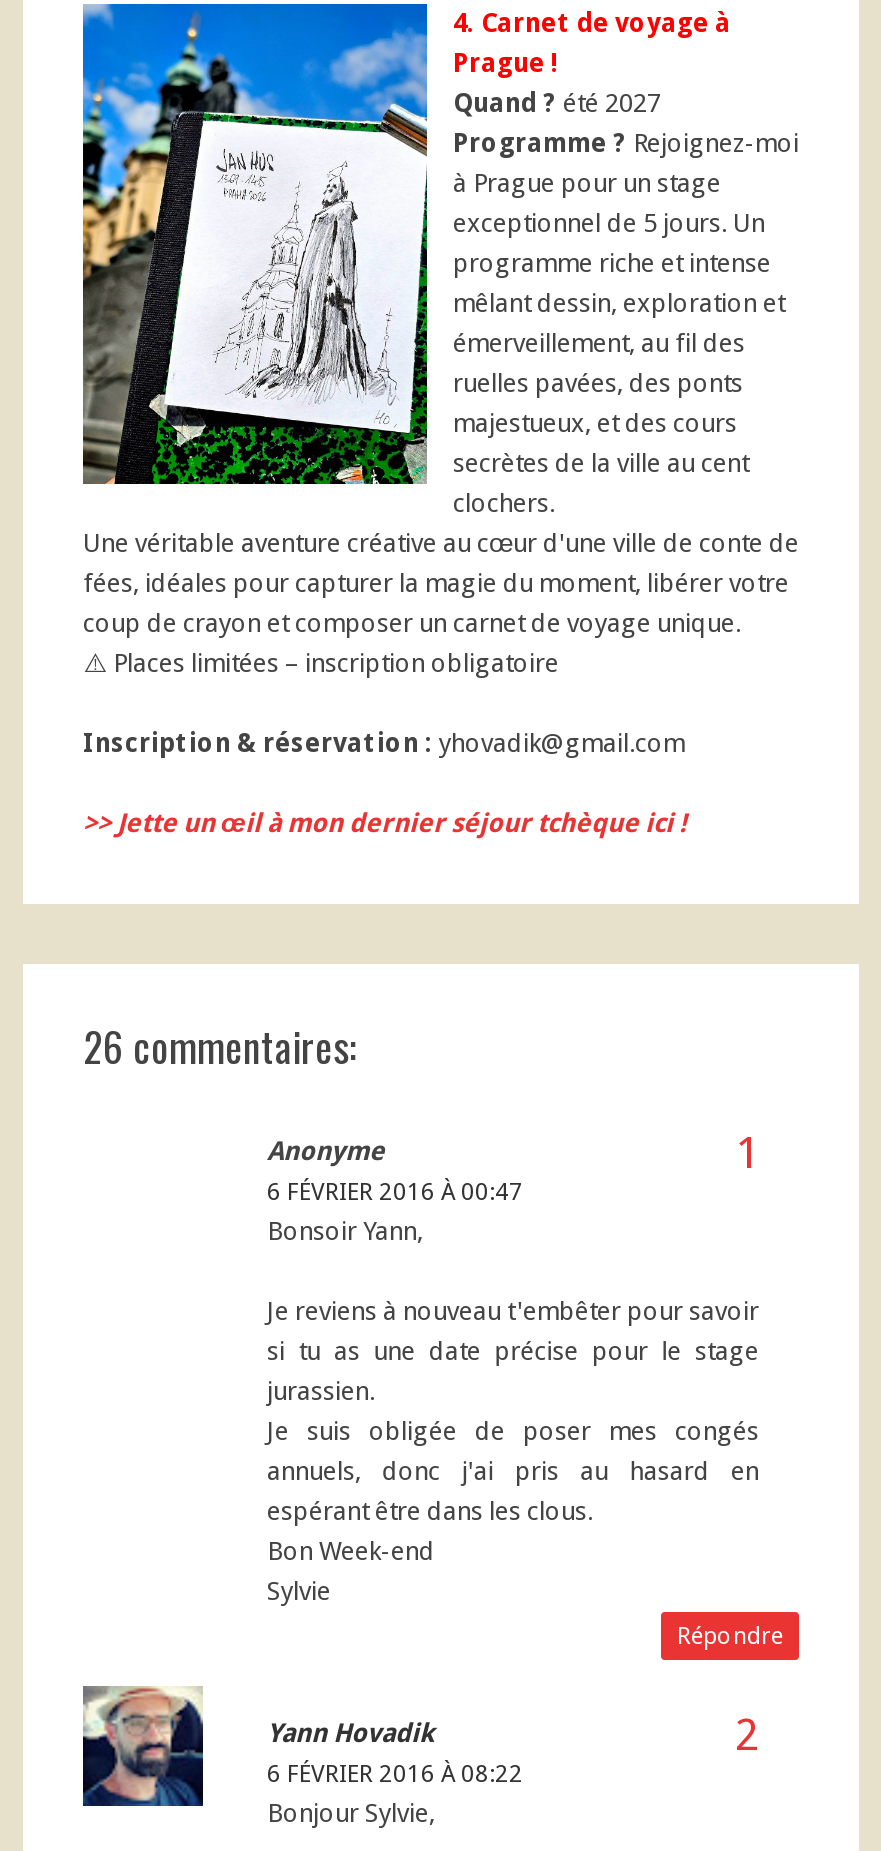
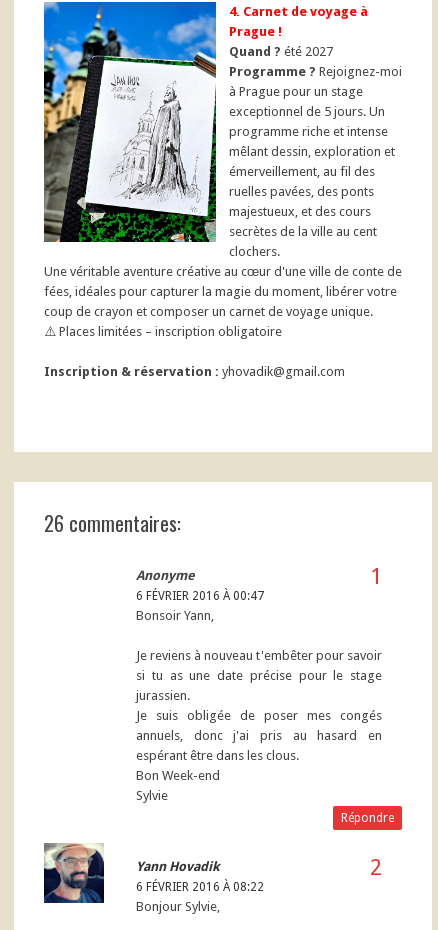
- >> Jette un œil à mon dernier séjour tchèque ici !
